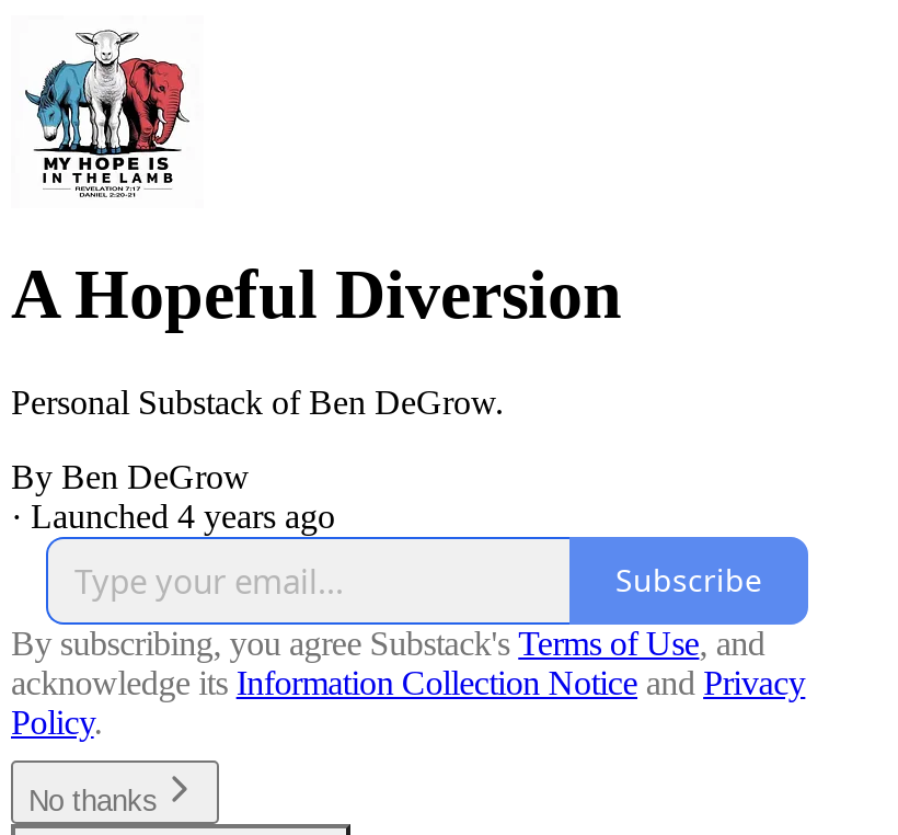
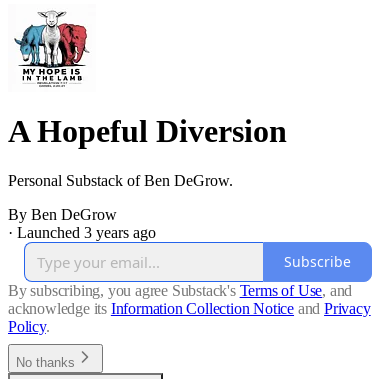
- · Launched 4 years ago
+ · Launched 3 years ago
